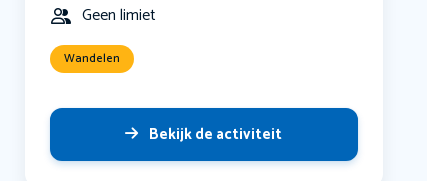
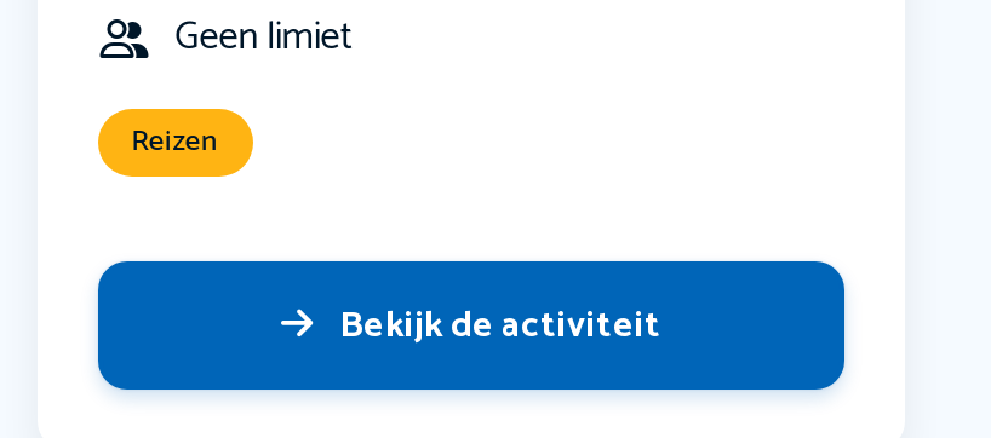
- Wandelen
+ Reizen
